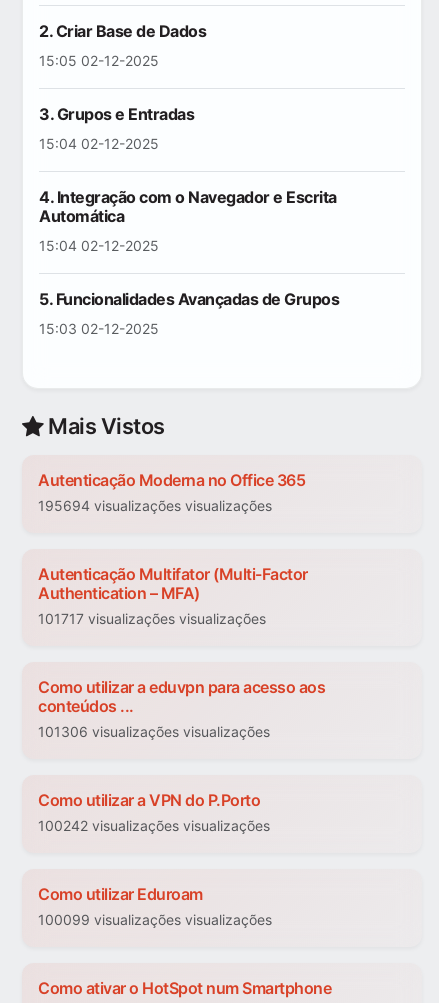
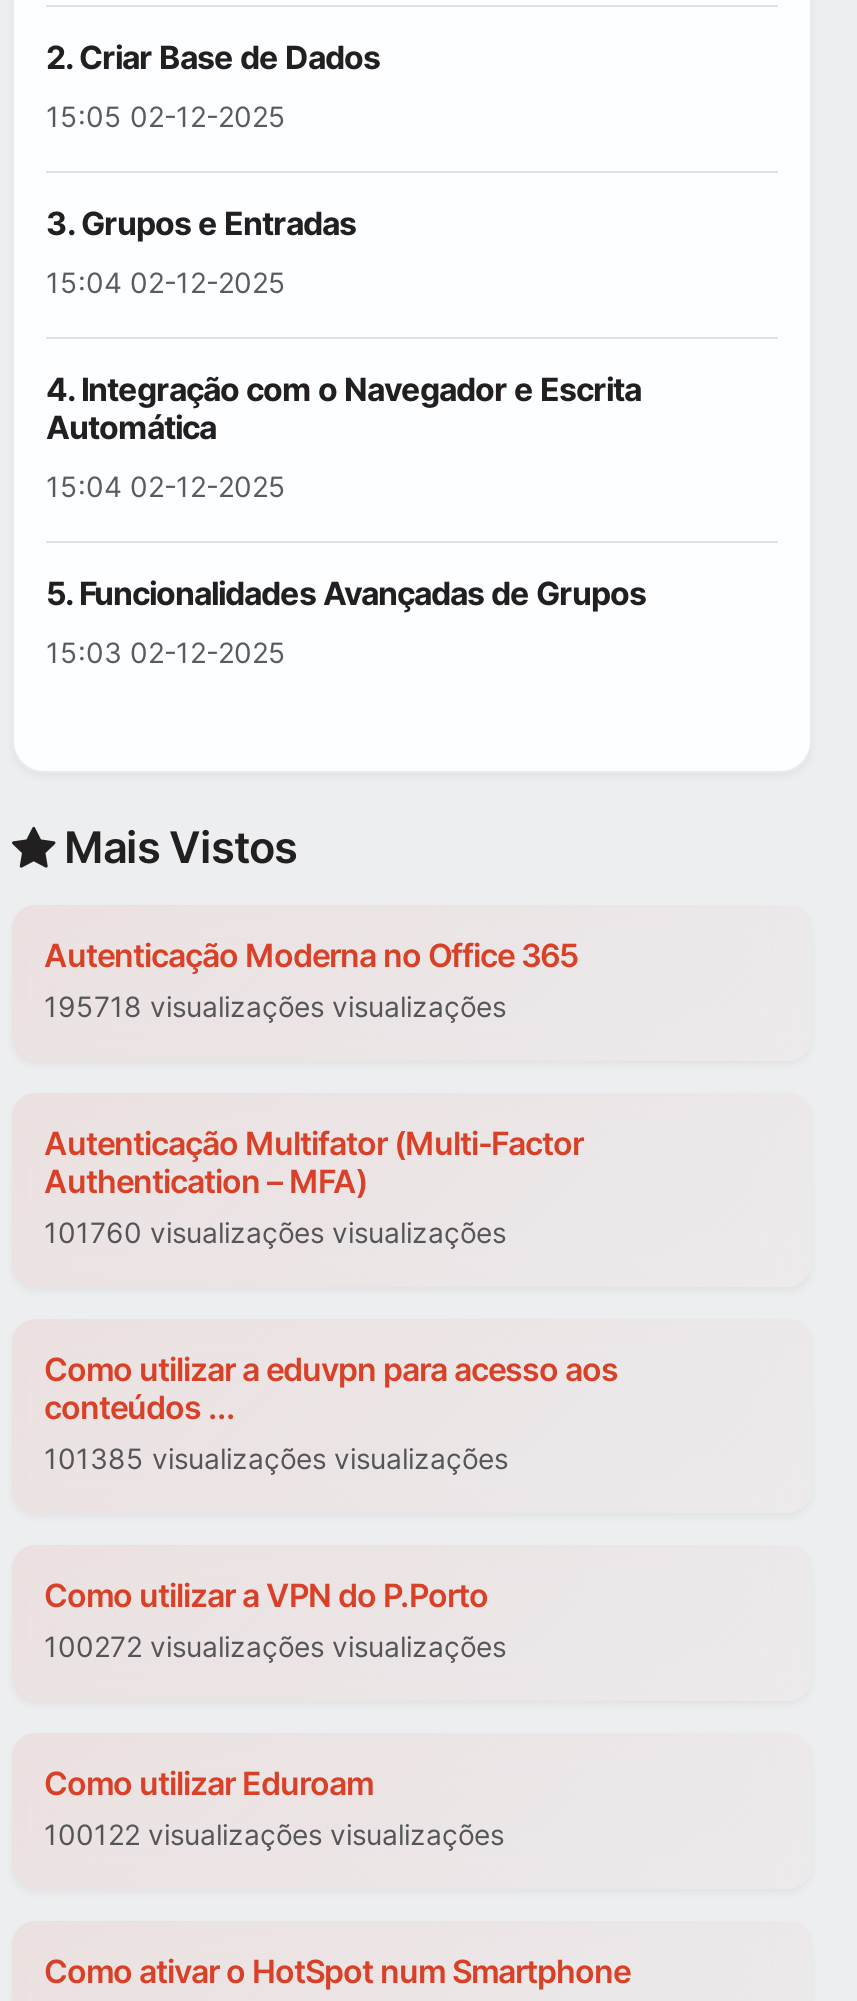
- 195694 visualizações visualizações
+ 195718 visualizações visualizações

- 101717 visualizações visualizações
+ 101760 visualizações visualizações

- 101306 visualizações visualizações
+ 101385 visualizações visualizações

- 100242 visualizações visualizações
+ 100272 visualizações visualizações

- 100099 visualizações visualizações
+ 100122 visualizações visualizações
